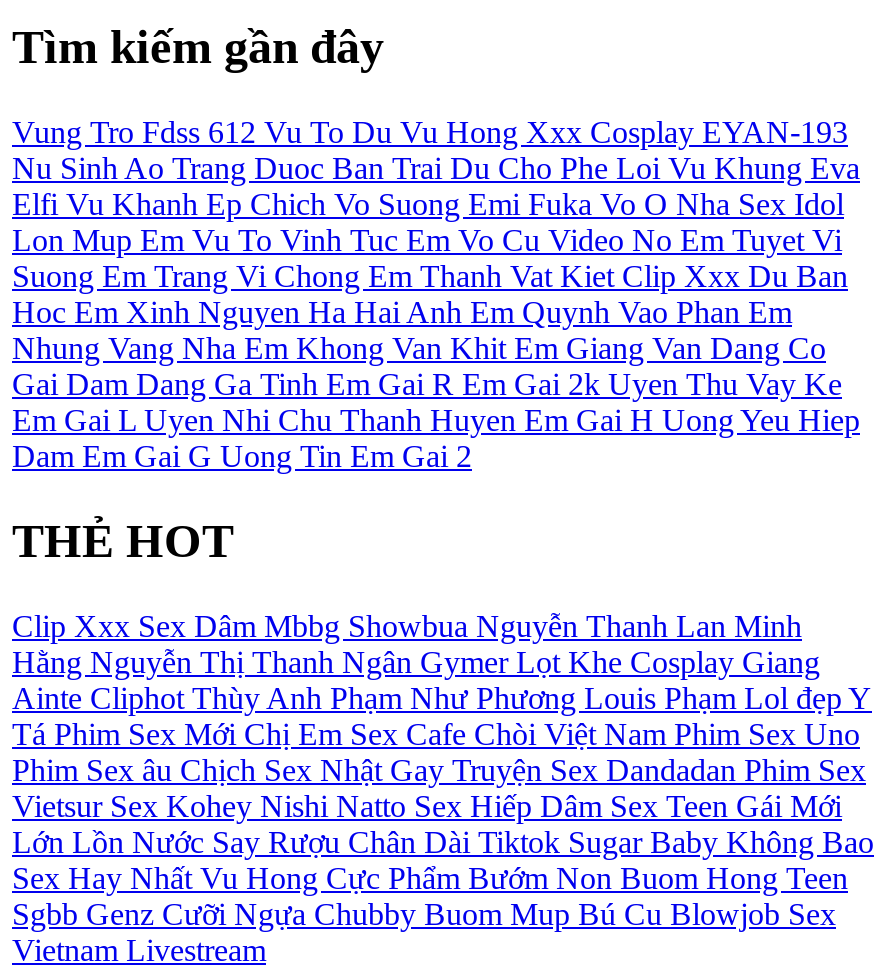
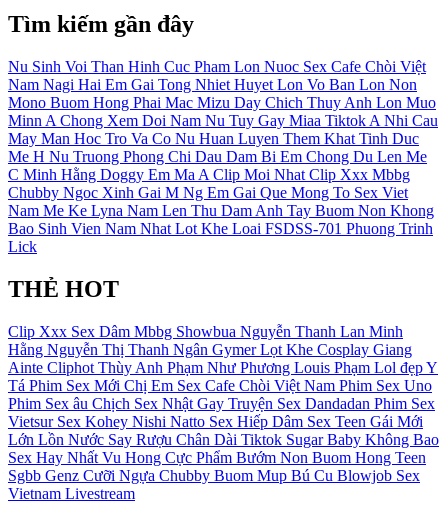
- Vung Tro Fdss 612 Vu To Du Vu Hong Xxx Cosplay EYAN-193
- Nu Sinh Ao Trang Duoc Ban Trai Du Cho Phe Loi Vu Khung Eva
- Elfi Vu Khanh Ep Chich Vo Suong Emi Fuka Vo O Nha Sex Idol
- Lon Mup Em Vu To Vinh Tuc Em Vo Cu Video No Em Tuyet Vi
- Suong Em Trang Vi Chong Em Thanh Vat Kiet Clip Xxx Du Ban
- Hoc Em Xinh Nguyen Ha Hai Anh Em Quynh Vao Phan Em
- Nhung Vang Nha Em Khong Van Khit Em Giang Van Dang Co
- Gai Dam Dang Ga Tinh Em Gai R Em Gai 2k Uyen Thu Vay Ke
- Em Gai L Uyen Nhi Chu Thanh Huyen Em Gai H Uong Yeu Hiep
- Dam Em Gai G Uong Tin Em Gai 2
+ Nu Sinh Voi Than Hinh Cuc Pham Lon Nuoc Sex Cafe Chòi Việt
+ Nam Nagi Hai Em Gai Tong Nhiet Huyet Lon Vo Ban Lon Non
+ Mono Buom Hong Phai Mac Mizu Day Chich Thuy Anh Lon Muo
+ Minn A Chong Xem Doi Nam Nu Tuy Gay Miaa Tiktok A Nhi Cau
+ May Man Hoc Tro Va Co Nu Huan Luyen Them Khat Tinh Duc
+ Me H Nu Truong Phong Chi Dau Dam Bi Em Chong Du Len Me
+ C Minh Hằng Doggy Em Ma A Clip Moi Nhat Clip Xxx Mbbg
+ Chubby Ngoc Xinh Gai M Ng Em Gai Que Mong To Sex Viet
+ Nam Me Ke Lyna Nam Len Thu Dam Anh Tay Buom Non Khong
+ Bao Sinh Vien Nam Nhat Lot Khe Loai FSDSS-701 Phuong Trinh
+ Lick
